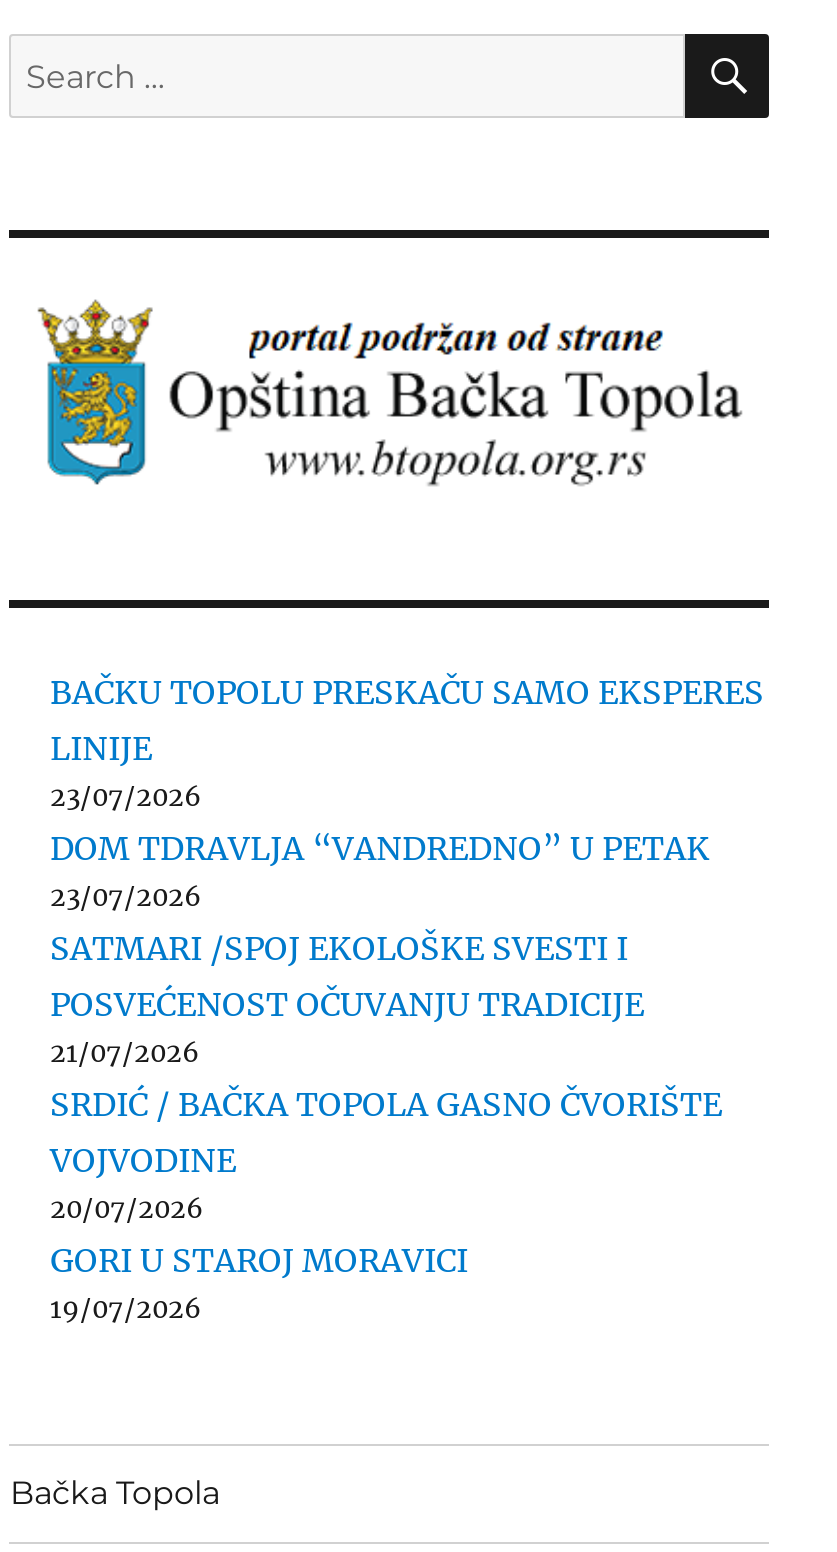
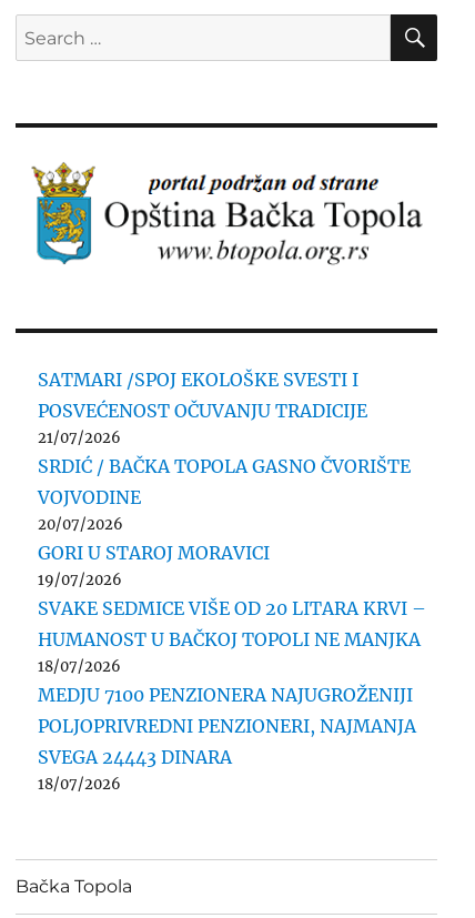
- BAČKU TOPOLU PRESKAČU SAMO EKSPERES
- LINIJE
- 23/07/2026
- DOM TDRAVLJA “VANDREDNO” U PETAK
- 23/07/2026

moved up: SATMARI /SPOJ EKOLOŠKE SVESTI I | POSVEĆENOST OČUVANJU TRADICIJE | 21/07/2026 | SRDIĆ / BAČKA TOPOLA GASNO ČVORIŠTE | VOJVODINE | 20/07/2026 | GORI U STAROJ MORAVICI | 19/07/2026

+ SVAKE SEDMICE VIŠE OD 20 LITARA KRVI –
+ HUMANOST U BAČKOJ TOPOLI NE MANJKA
+ 18/07/2026
+ MEDJU 7100 PENZIONERA NAJUGROŽENIJI
+ POLJOPRIVREDNI PENZIONERI, NAJMANJA
+ SVEGA 24443 DINARA
+ 18/07/2026
